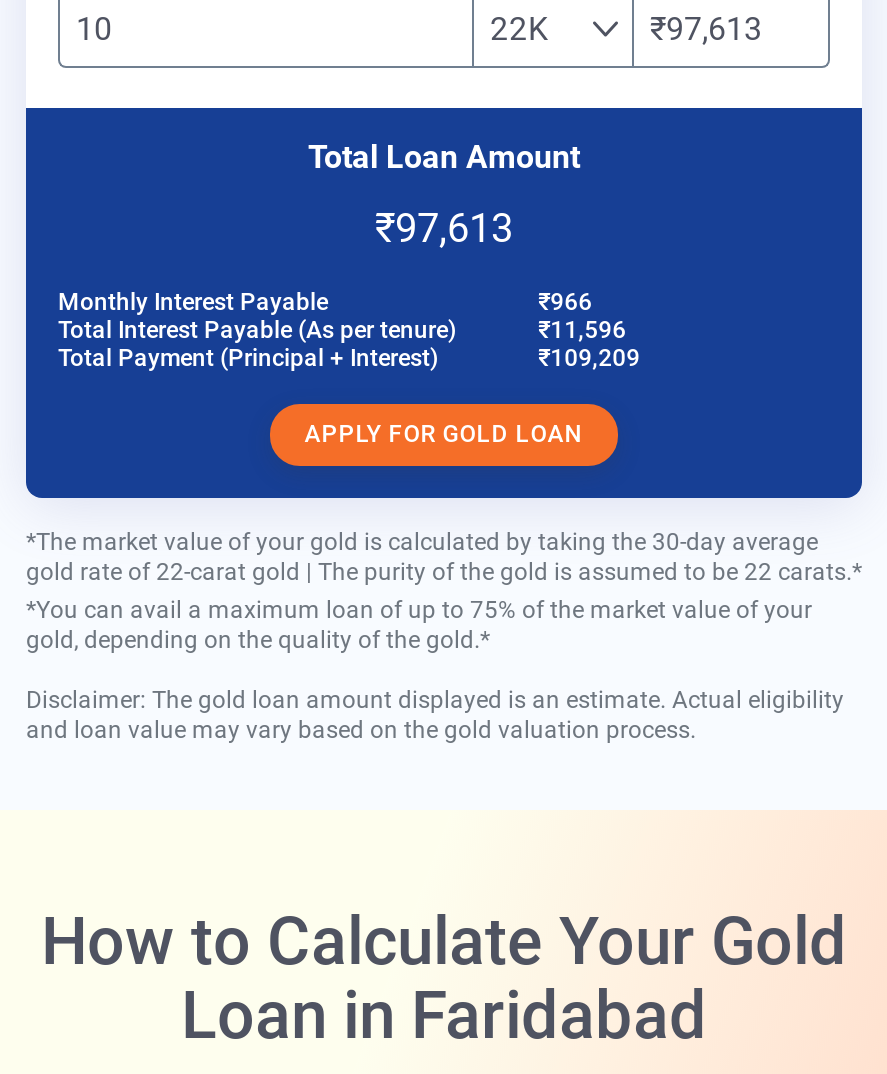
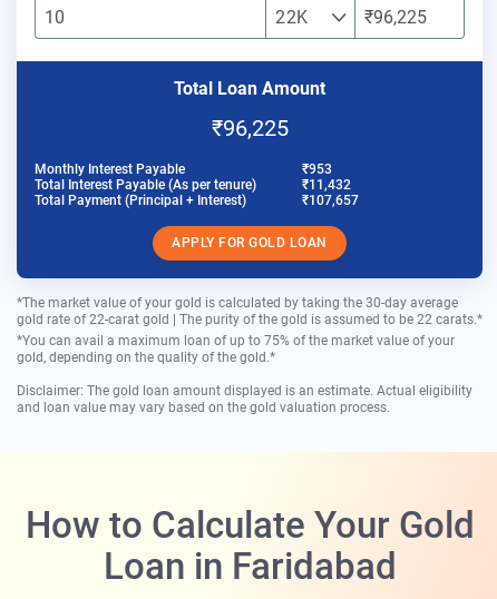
- ₹97,613
+ ₹96,225

- ₹97,613
+ ₹96,225

- ₹966
+ ₹953

- ₹11,596
+ ₹11,432

- ₹109,209
+ ₹107,657
